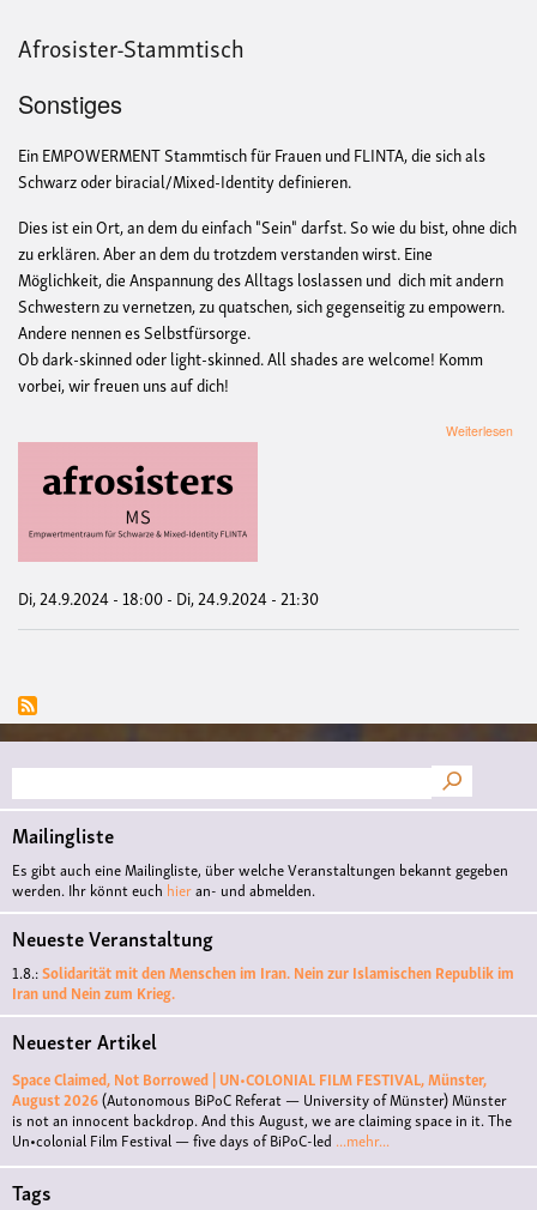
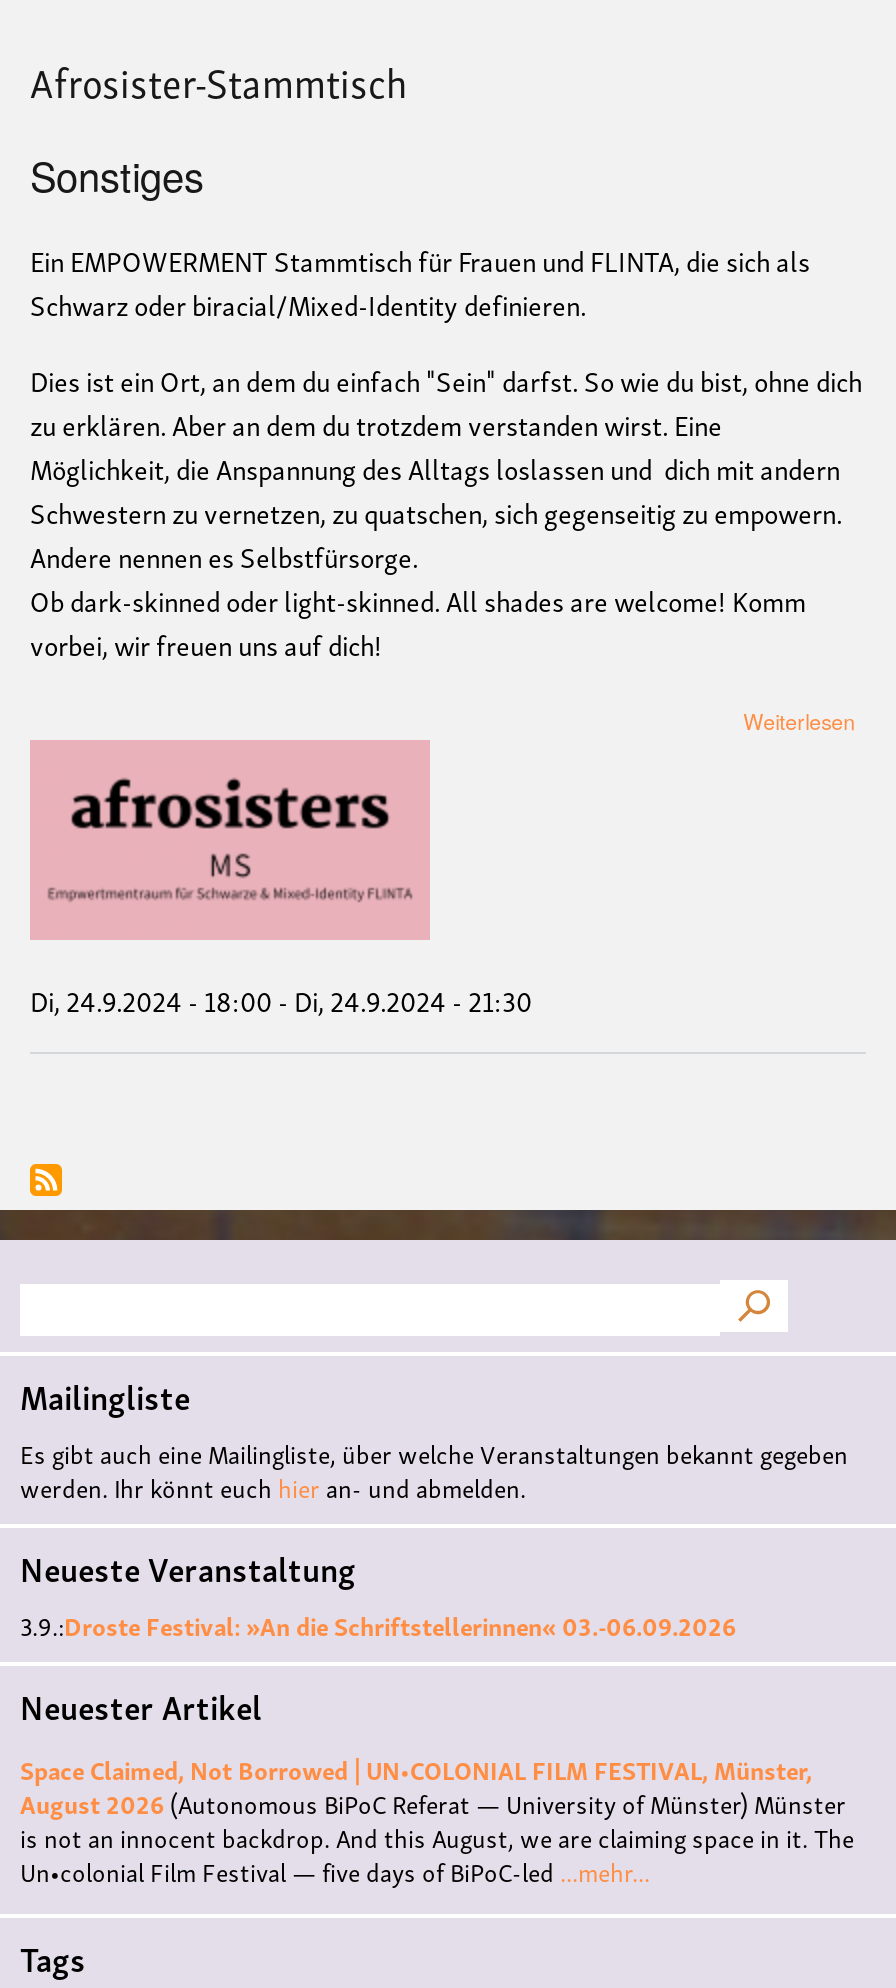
- 1.8.: Solidarität mit den Menschen im Iran. Nein zur Islamischen Republik im
- Iran und Nein zum Krieg.
+ 3.9.: Droste Festival: »An die Schriftstellerinnen« 03.-06.09.2026
